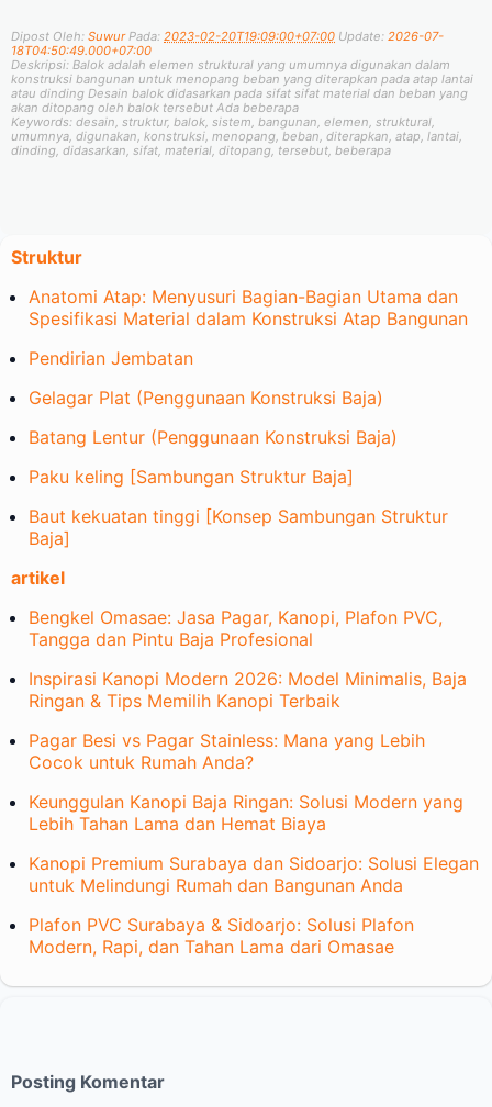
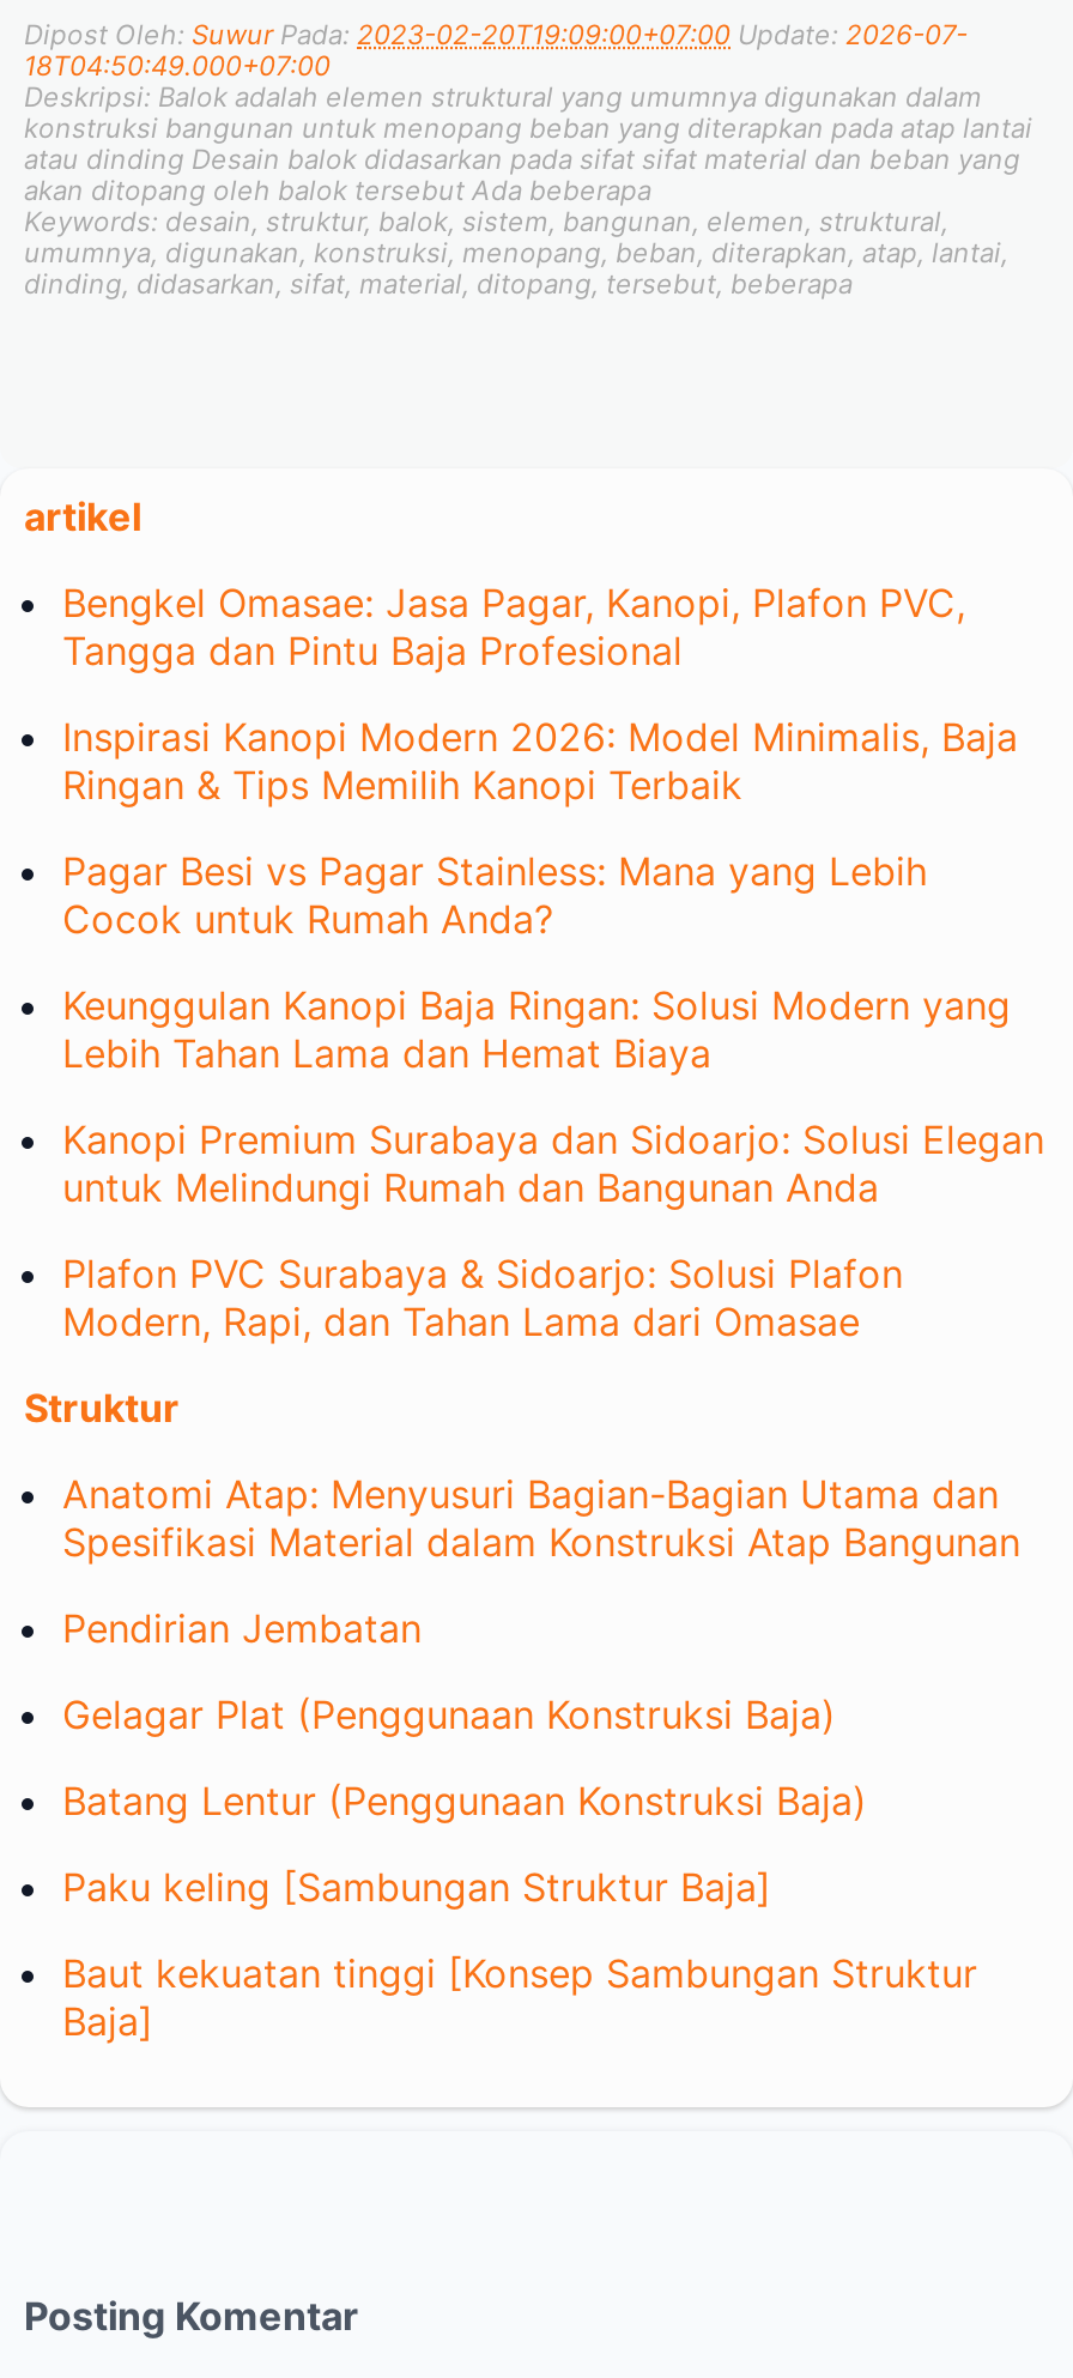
moved down: Struktur | Anatomi Atap: Menyusuri Bagian-Bagian Utama dan | Spesifikasi Material dalam Konstruksi Atap Bangunan | ... | Baut kekuatan tinggi [Konsep Sambungan Struktur | Baja]

moved up: artikel | Bengkel Omasae: Jasa Pagar, Kanopi, Plafon PVC, | Tangga dan Pintu Baja Profesional | ... | Plafon PVC Surabaya & Sidoarjo: Solusi Plafon | Modern, Rapi, dan Tahan Lama dari Omasae
